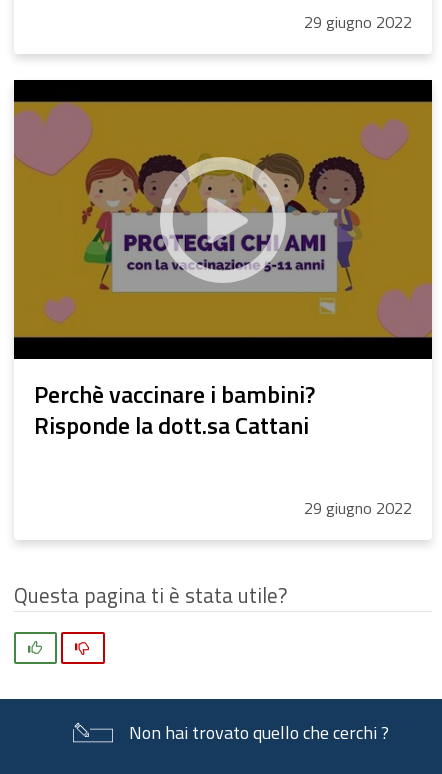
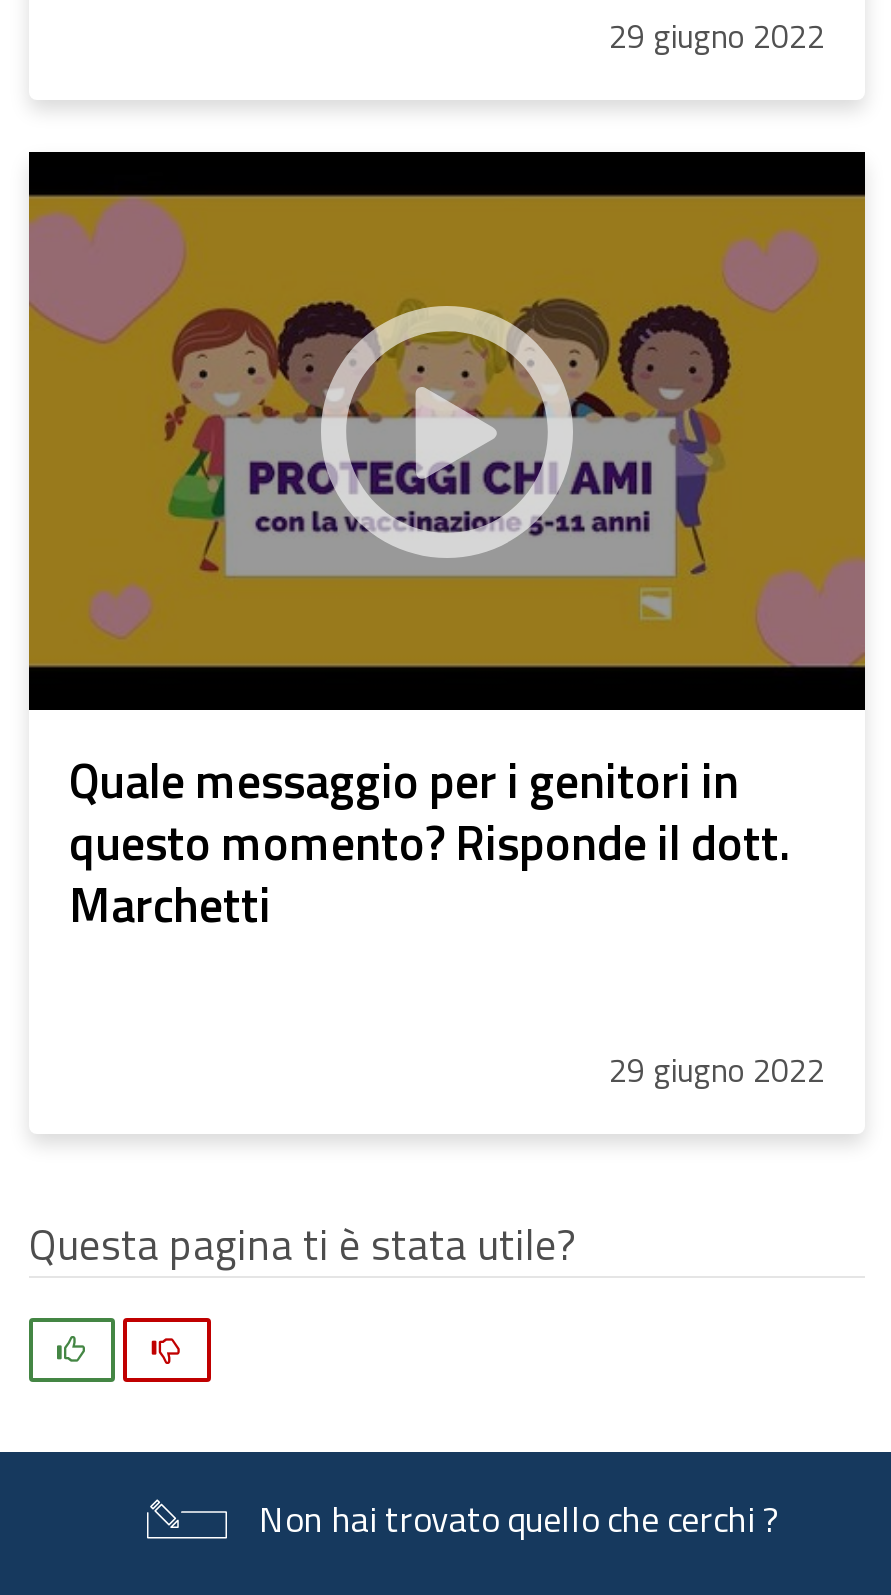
- Perchè vaccinare i bambini?
- Risponde la dott.sa Cattani
+ Quale messaggio per i genitori in
+ questo momento? Risponde il dott.
+ Marchetti
